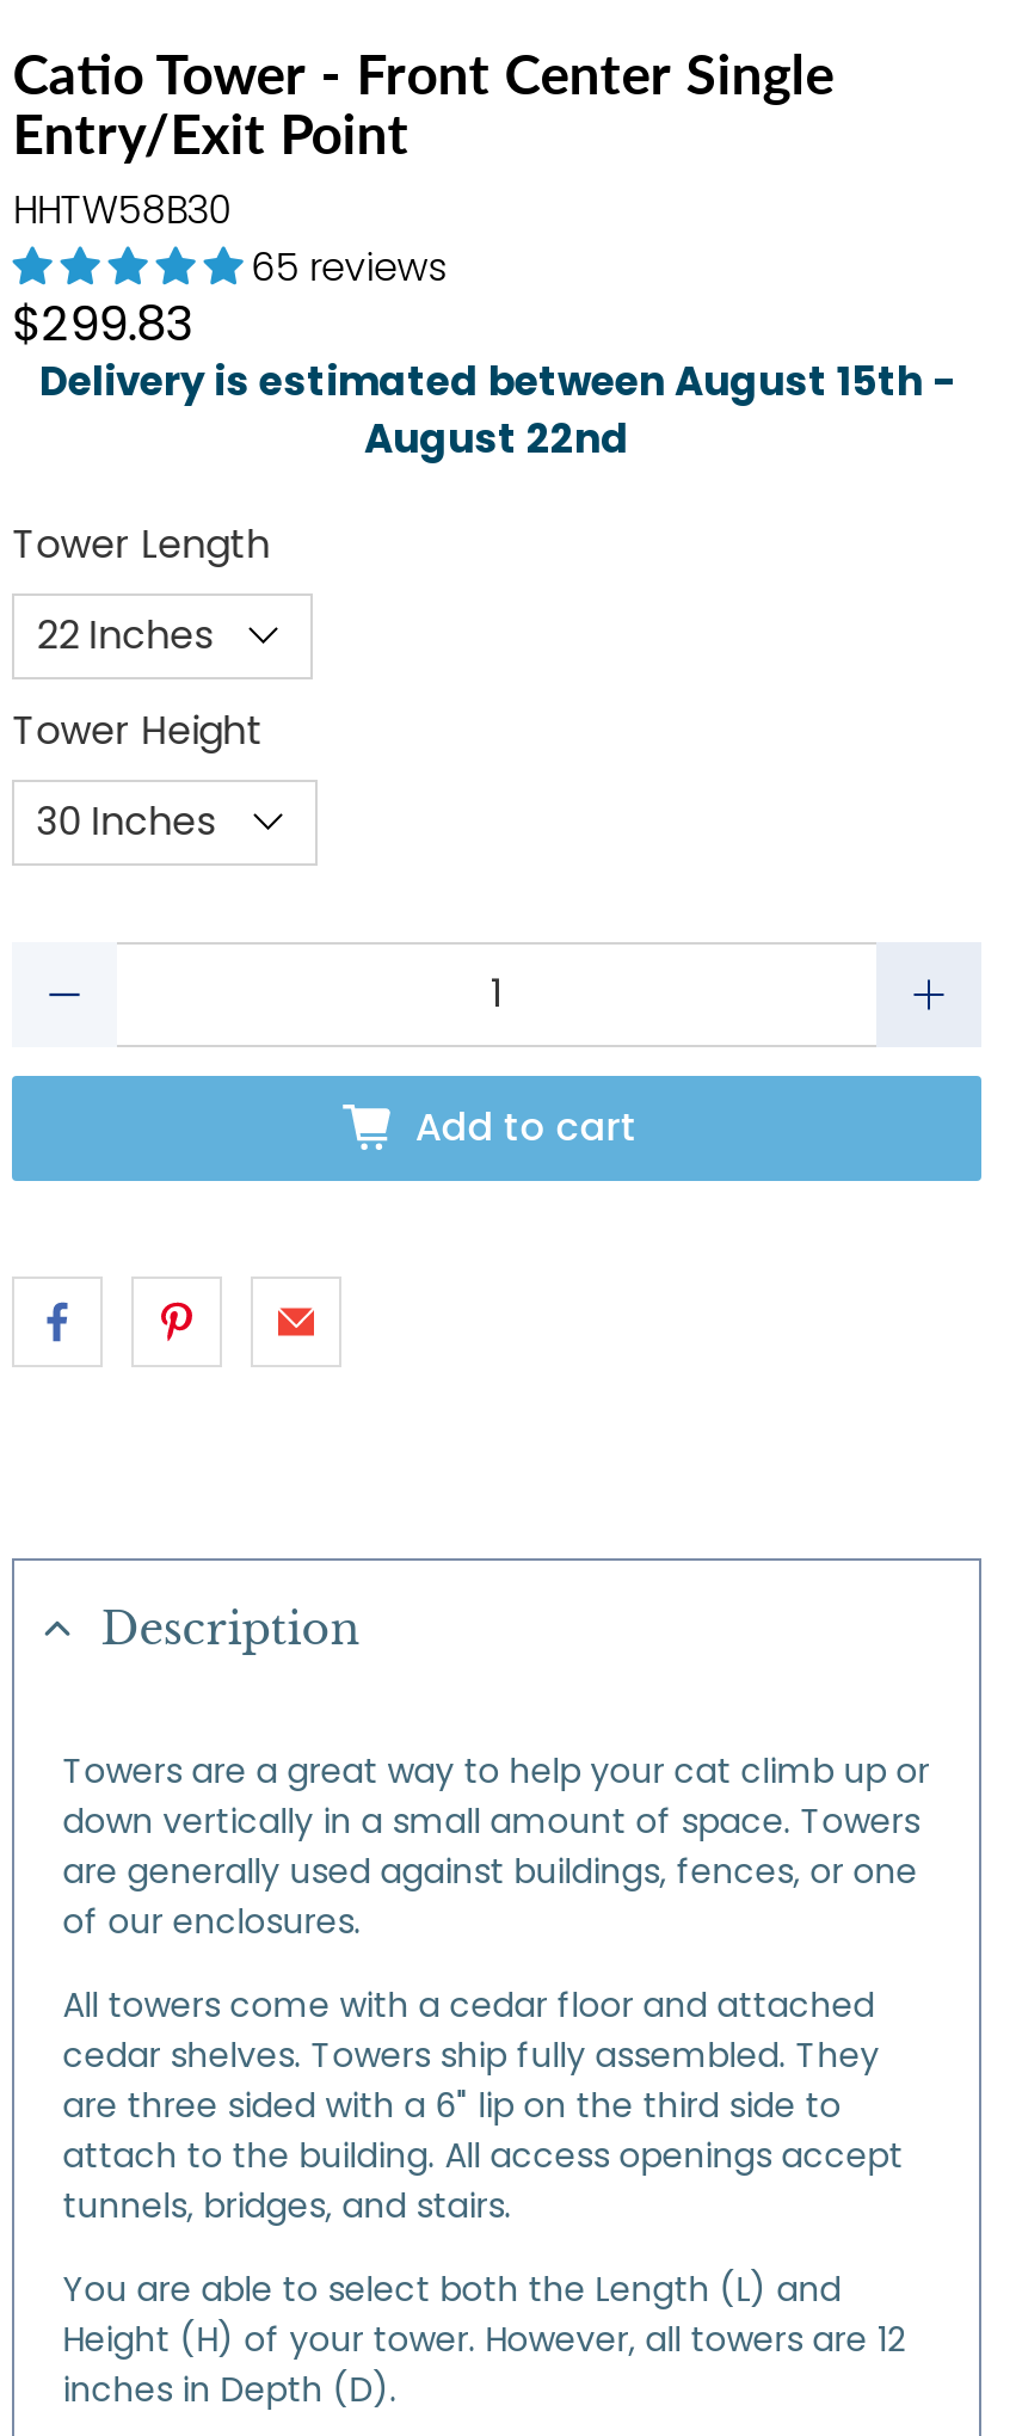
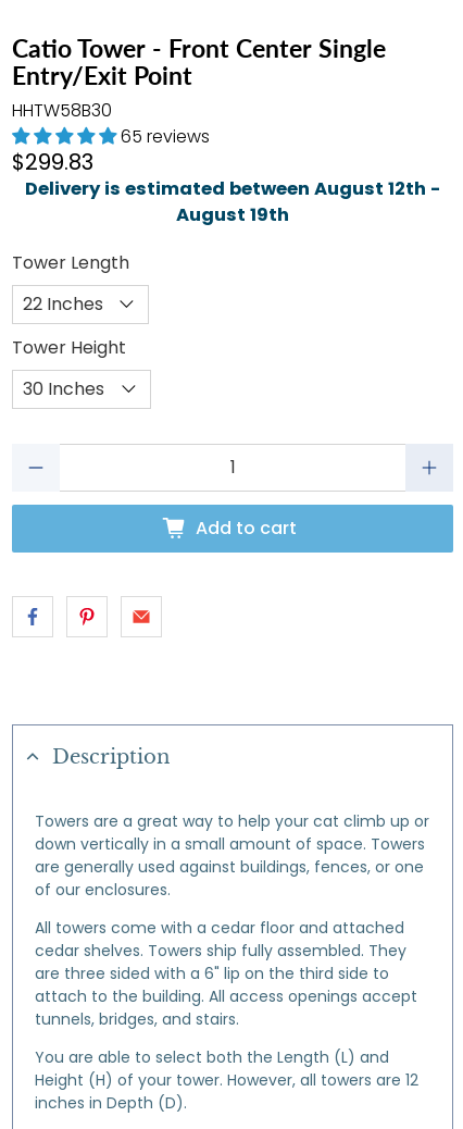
- Delivery is estimated between August 15th -
+ Delivery is estimated between August 12th -

- August 22nd
+ August 19th
